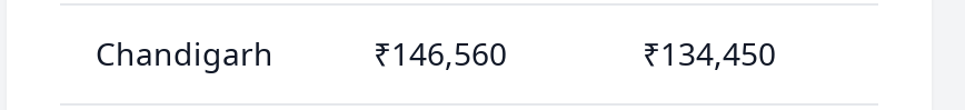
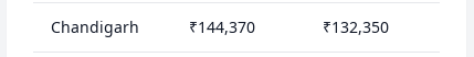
- ₹146,560
+ ₹144,370

- ₹134,450
+ ₹132,350
